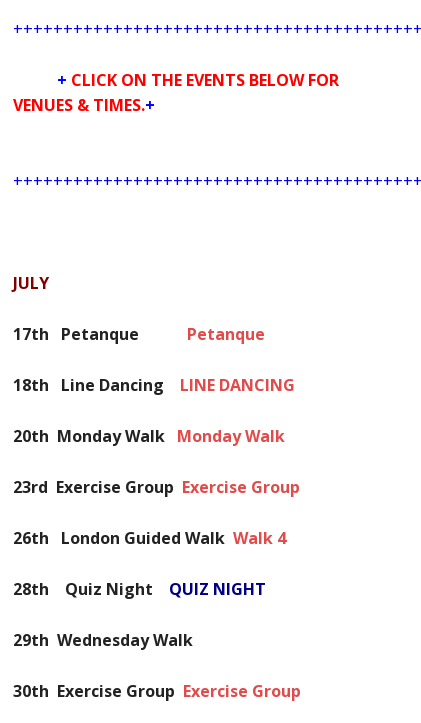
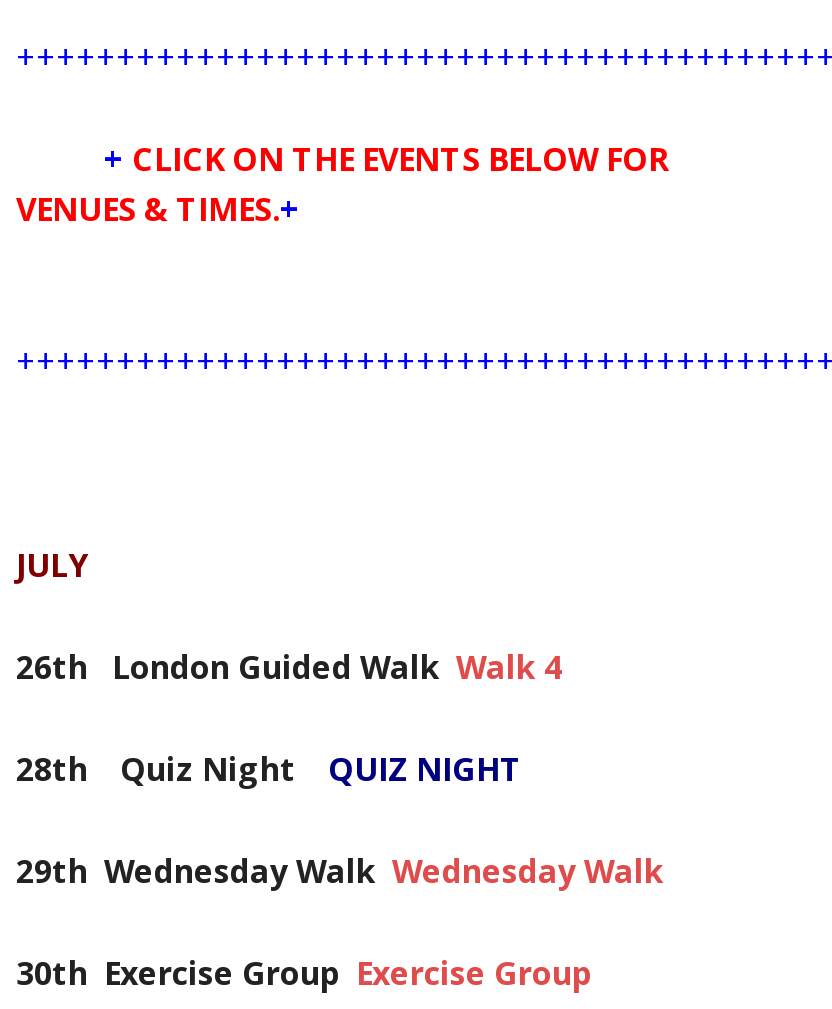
- 17th Petanque Petanque
- 18th Line Dancing LINE DANCING
- 20th Monday Walk Monday Walk
- 23rd Exercise Group Exercise Group

- 29th Wednesday Walk
+ 29th Wednesday Walk Wednesday Walk
